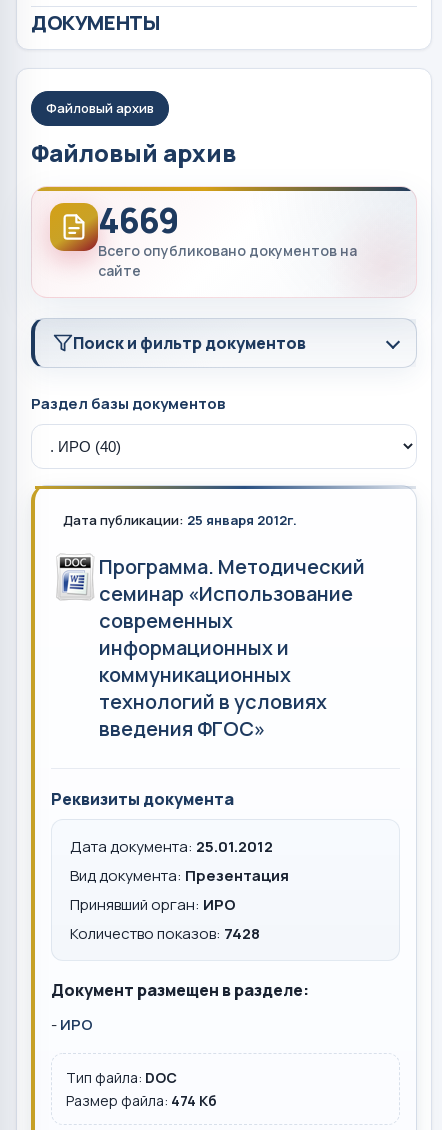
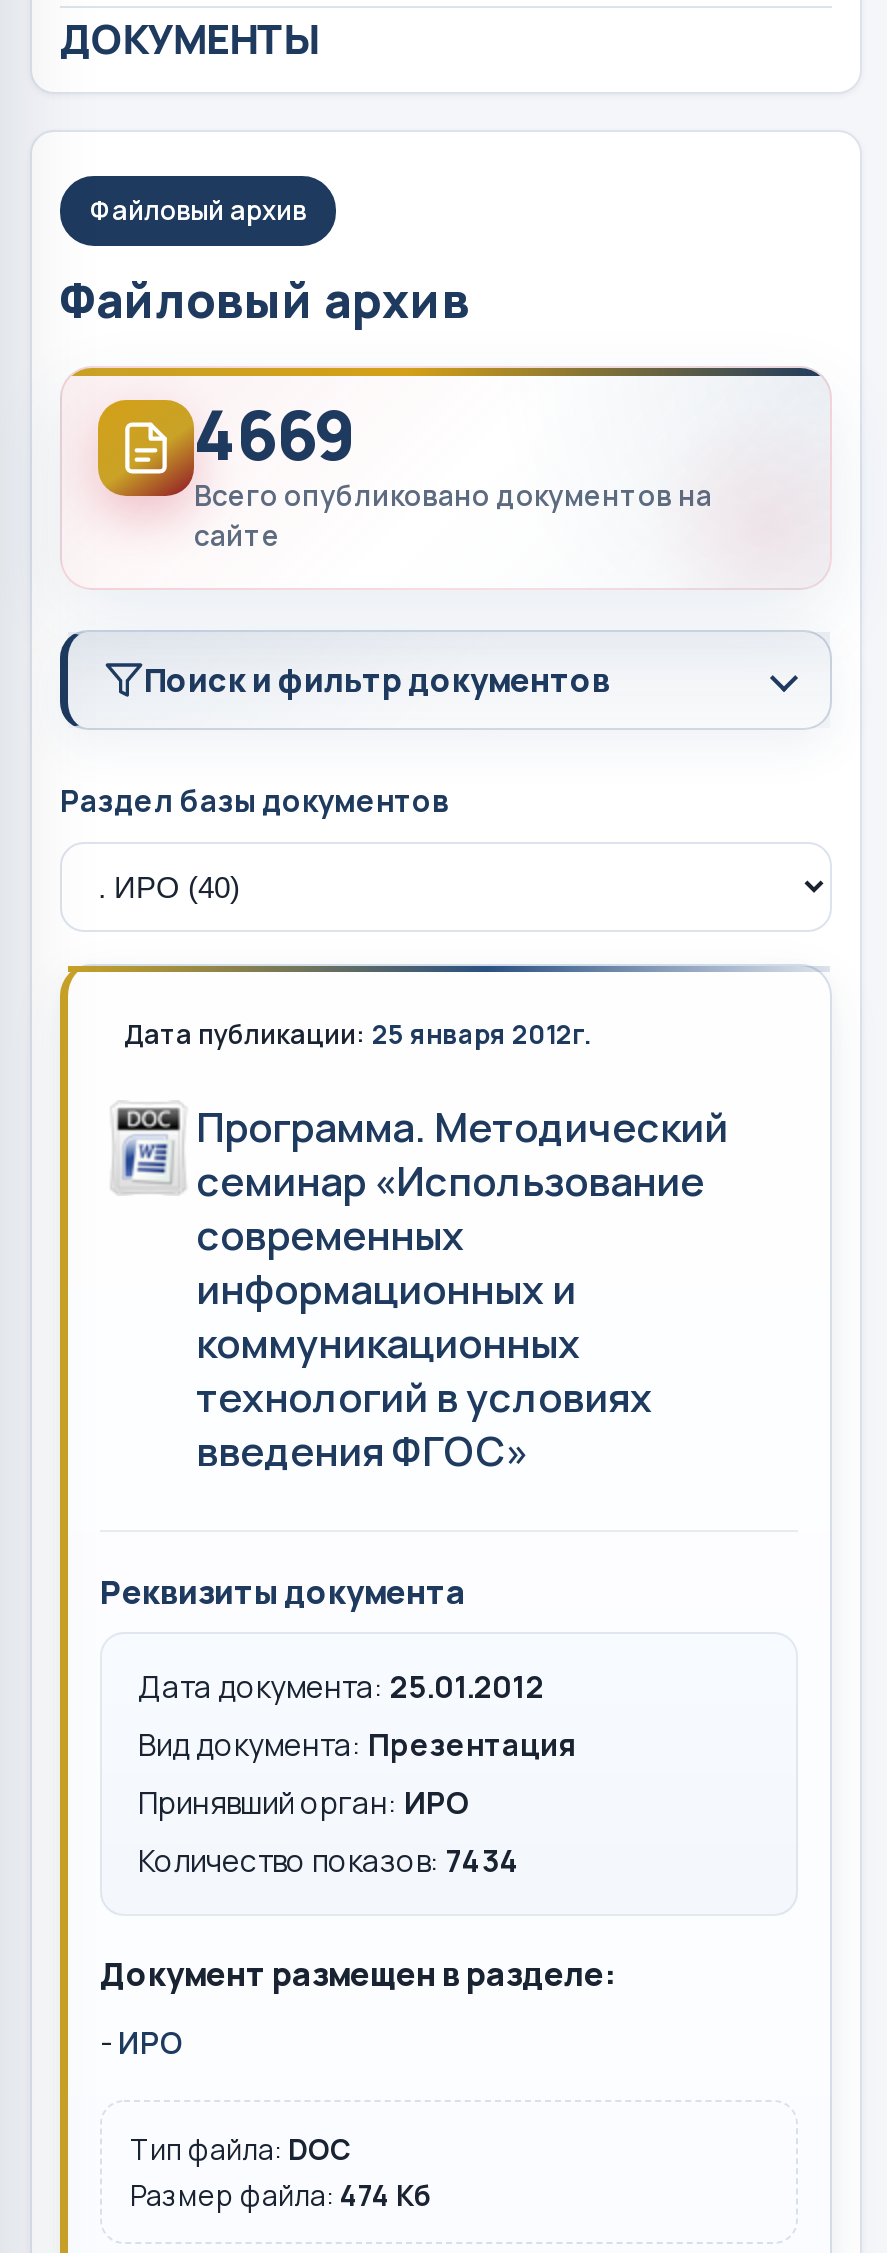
- Количество показов: 7428
+ Количество показов: 7434
